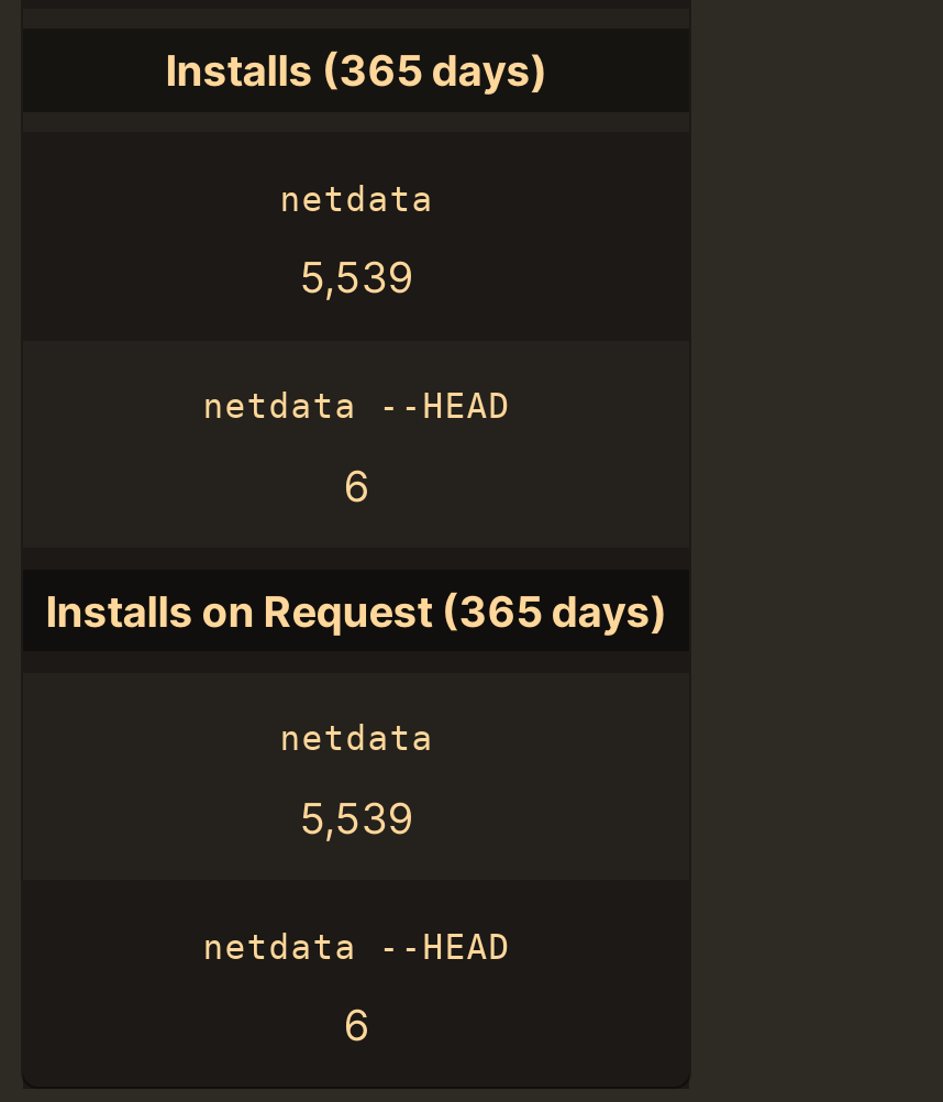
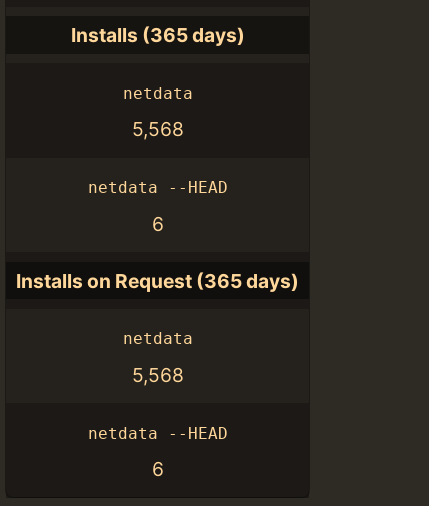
- 5,539
+ 5,568

- 5,539
+ 5,568
